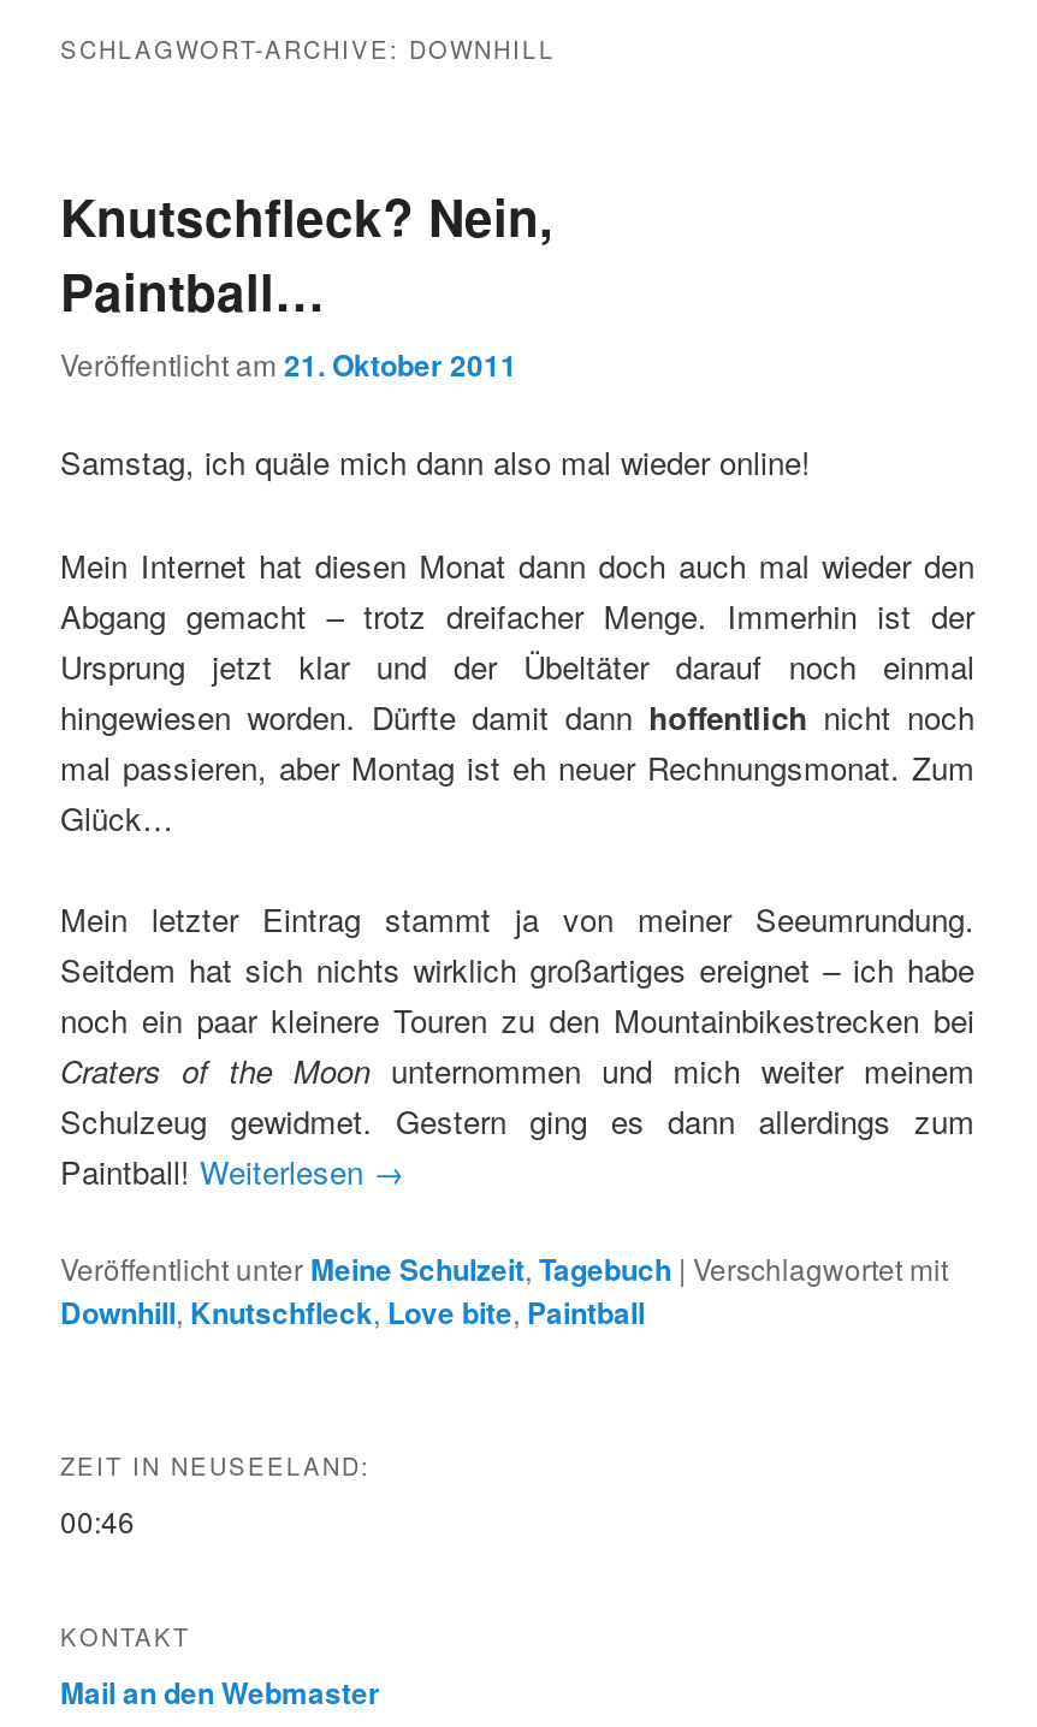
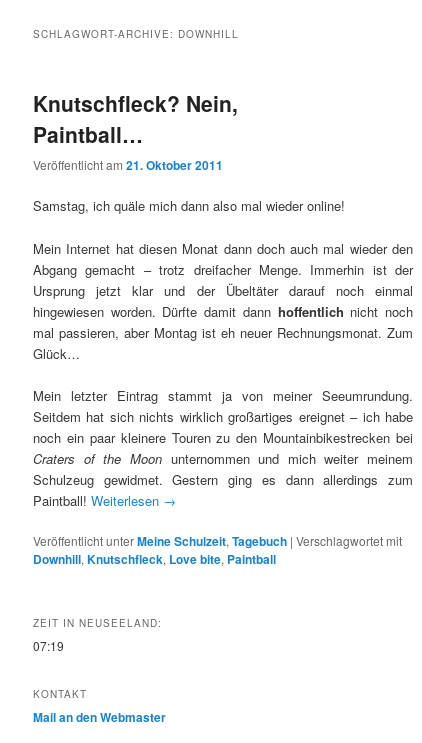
- 00:46
+ 07:19
